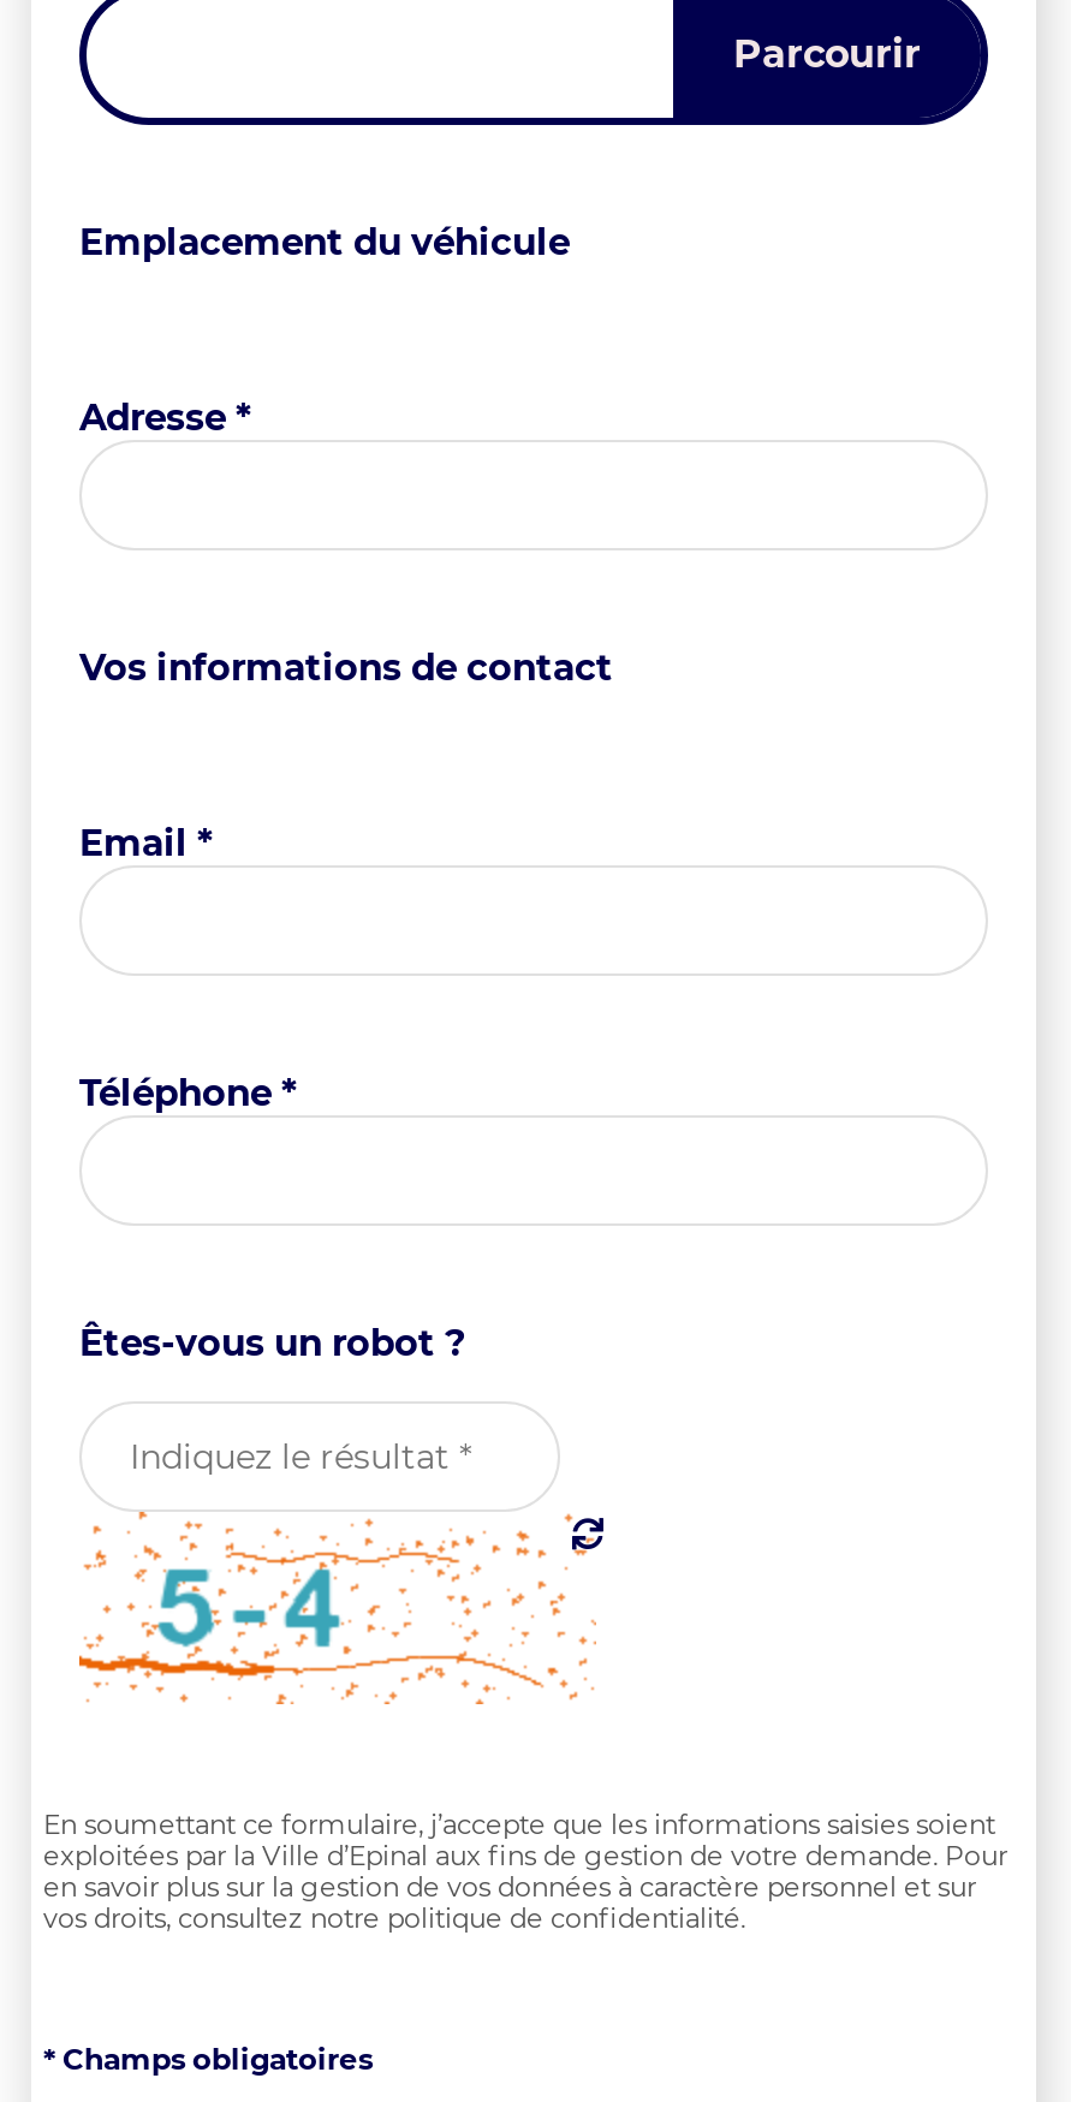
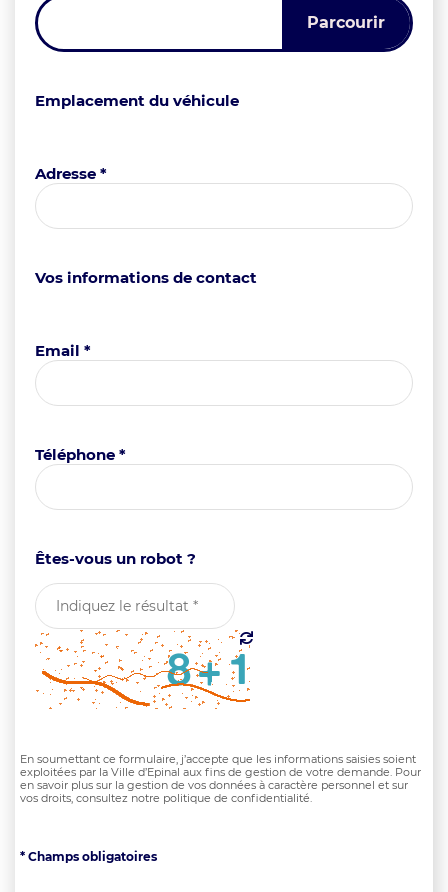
- [image]
+ [image]
